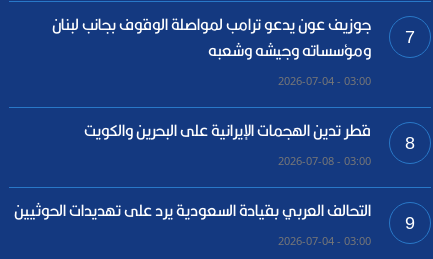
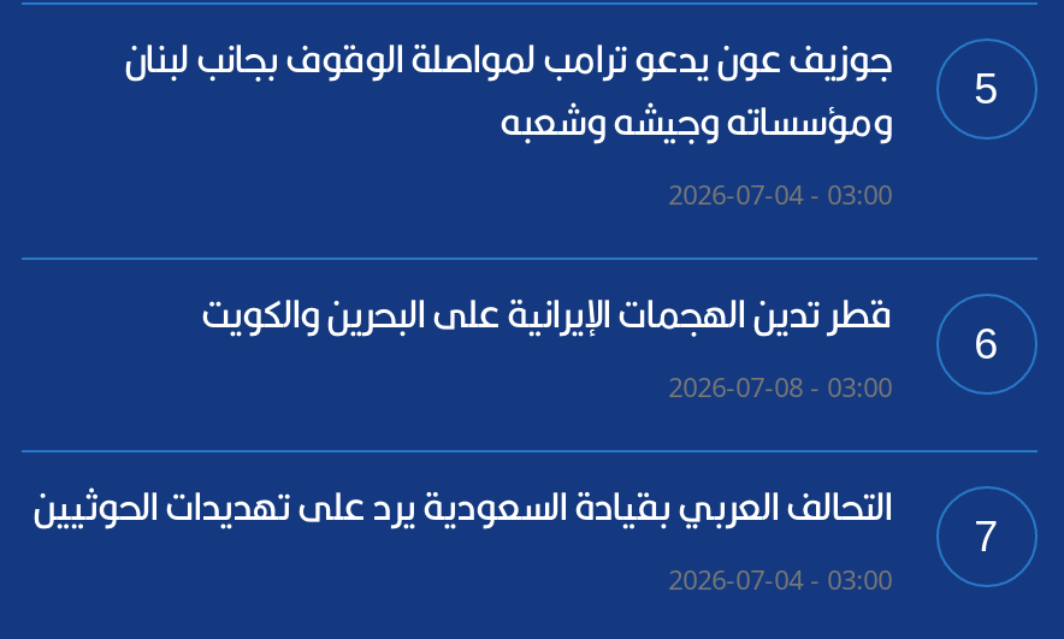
- 7 ومؤسساته وجيشه وشعبه جوزيف عون يدعو ترامب لمواصلة الوقوف بجانب لبنان
+ 5 ومؤسساته وجيشه وشعبه جوزيف عون يدعو ترامب لمواصلة الوقوف بجانب لبنان

- 8 قطر تدين الهجمات الإيرانية على البحرين والكويت
+ 6 قطر تدين الهجمات الإيرانية على البحرين والكويت

- 9 التحالف العربي بقيادة السعودية يرد على تهديدات الحوثيين
+ 7 التحالف العربي بقيادة السعودية يرد على تهديدات الحوثيين
